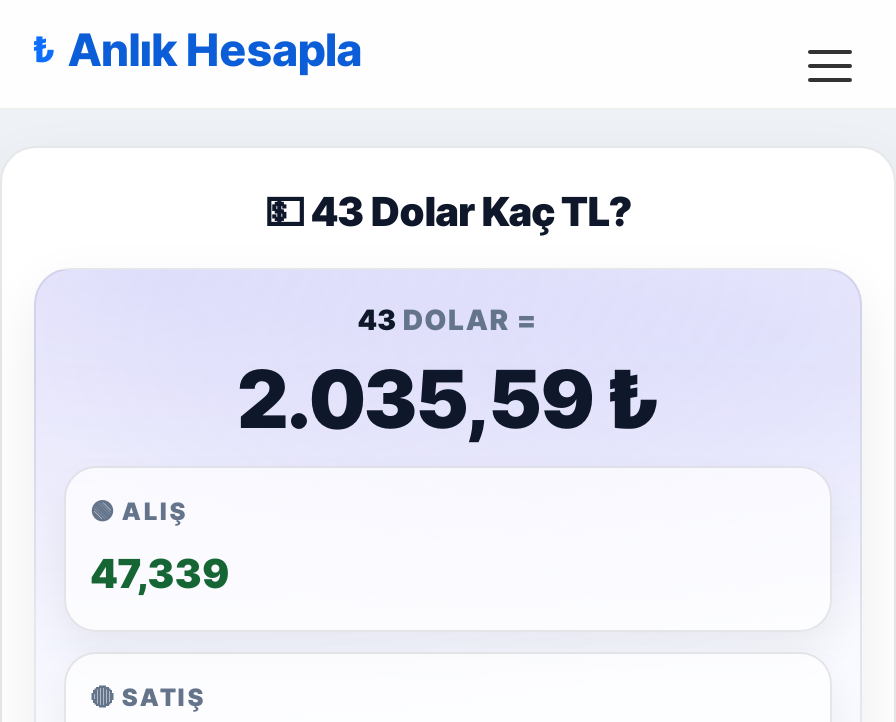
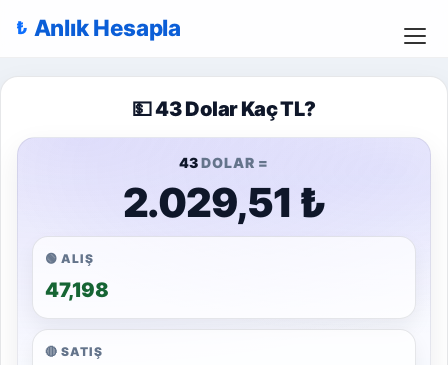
- 2.035,59 ₺
+ 2.029,51 ₺

- 47,339
+ 47,198
